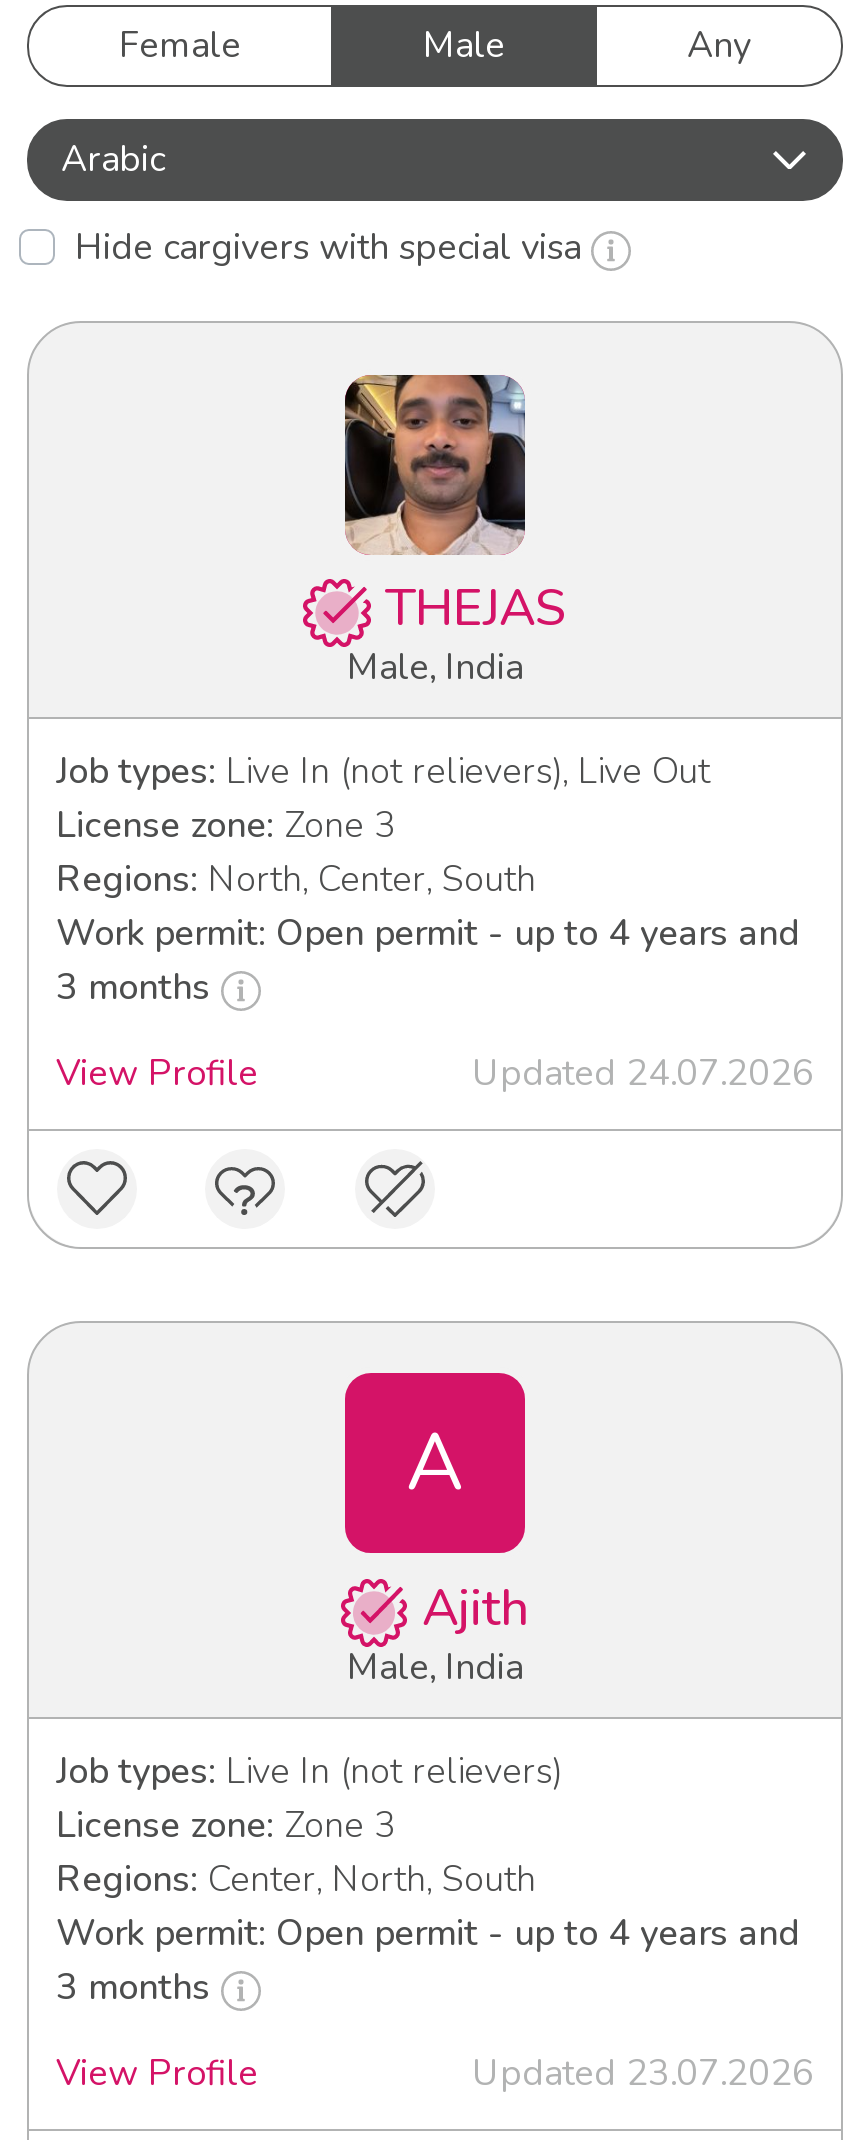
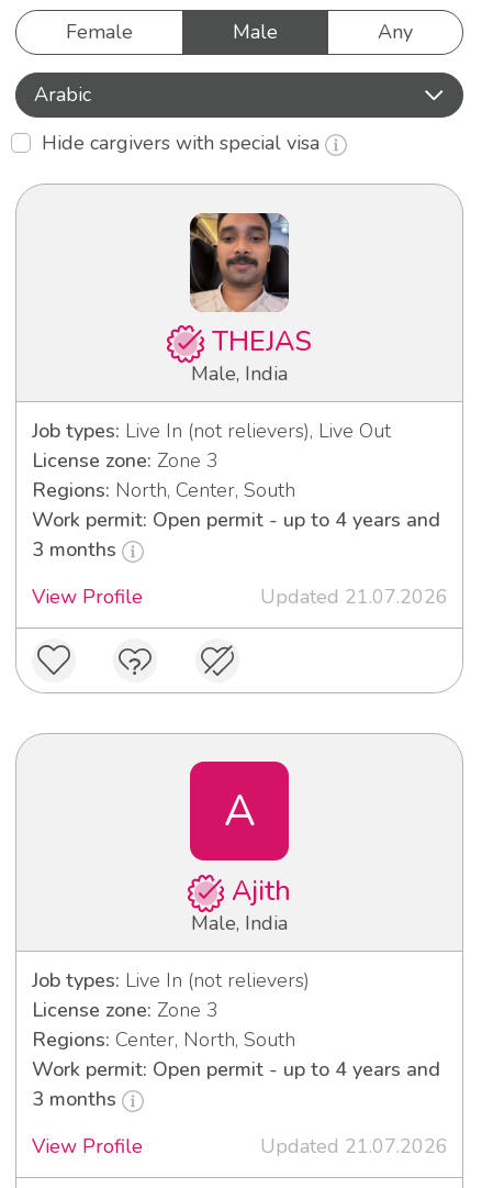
- Updated 24.07.2026
+ Updated 21.07.2026

- Updated 23.07.2026
+ Updated 21.07.2026
